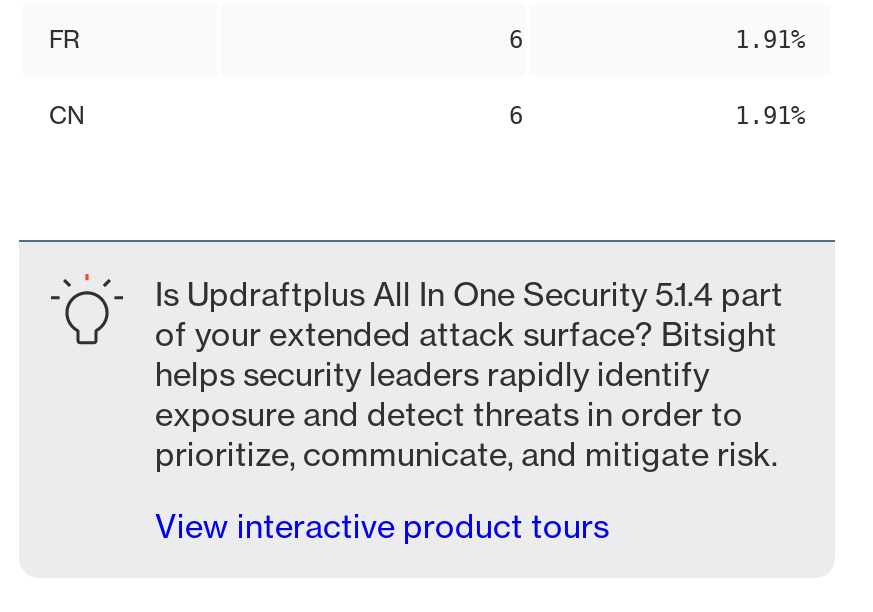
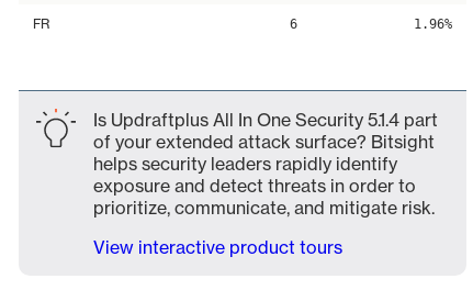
- 1.91%
- CN
- 6
- 1.91%
+ 1.96%
